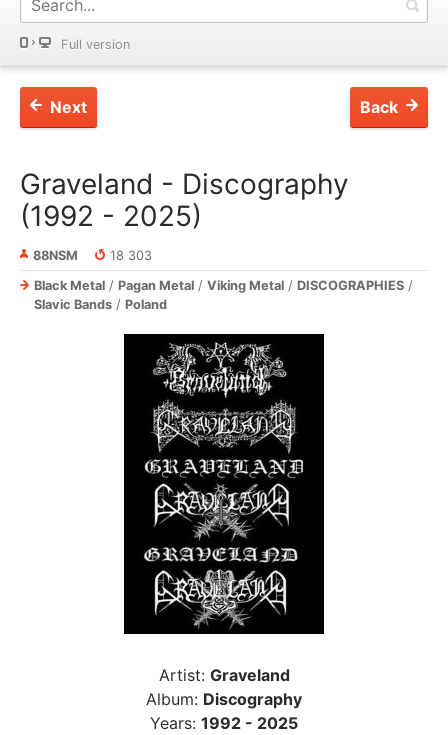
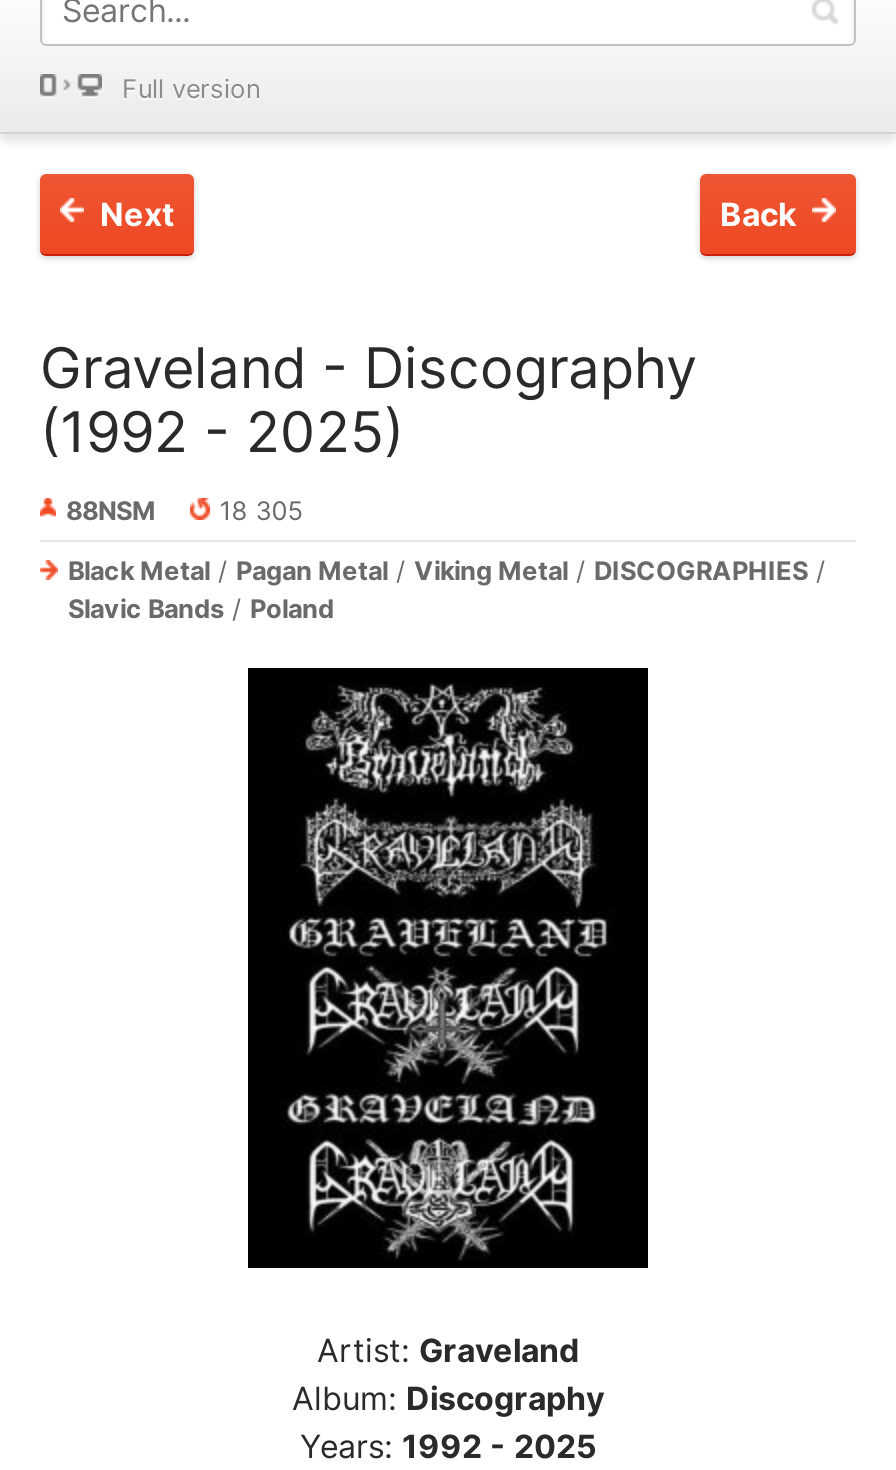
- 18 303
+ 18 305
